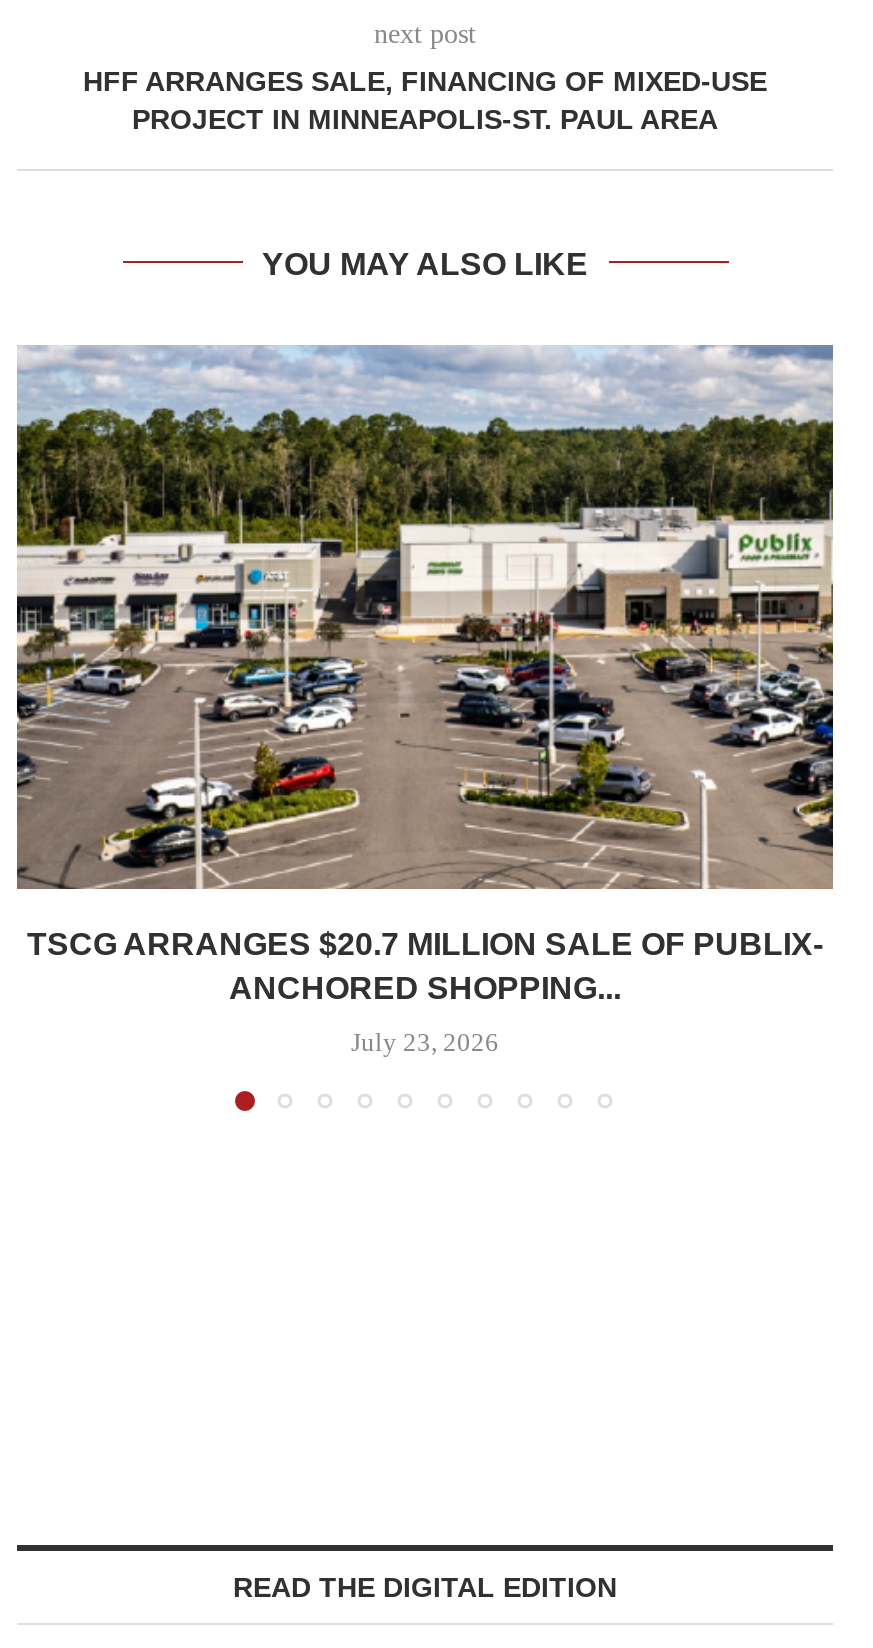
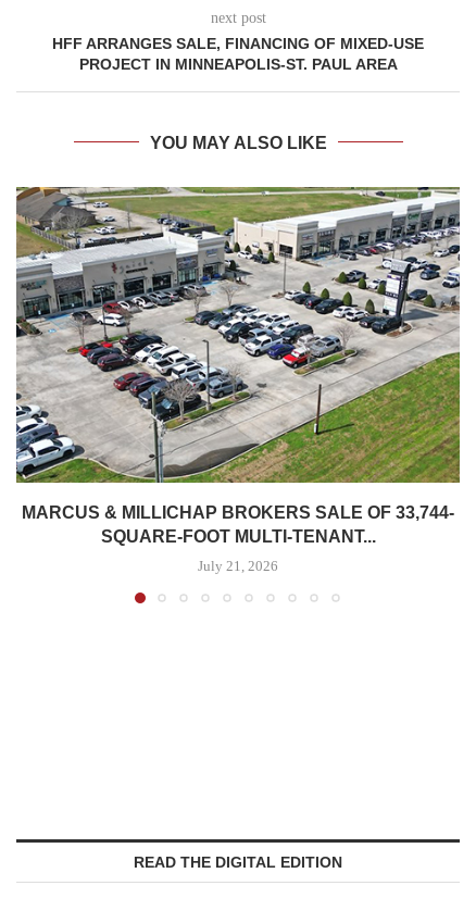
- [image]
- TSCG ARRANGES $20.7 MILLION SALE OF PUBLIX-
- ANCHORED SHOPPING...
+ [image]
+ MARCUS & MILLICHAP BROKERS SALE OF 33,744-
+ SQUARE-FOOT MULTI-TENANT...

- July 23, 2026
+ July 21, 2026
